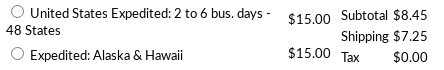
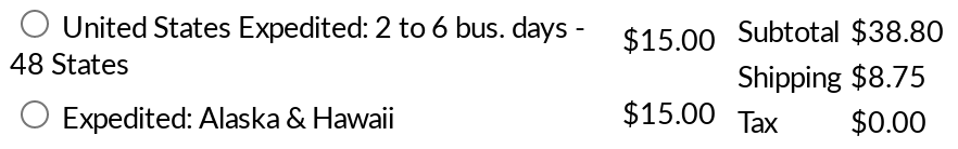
- United States Expedited: 2 to 6 bus. days - $15.00 Subtotal $8.45
+ United States Expedited: 2 to 6 bus. days - $15.00 Subtotal $38.80

- Shipping $7.25
+ Shipping $8.75
